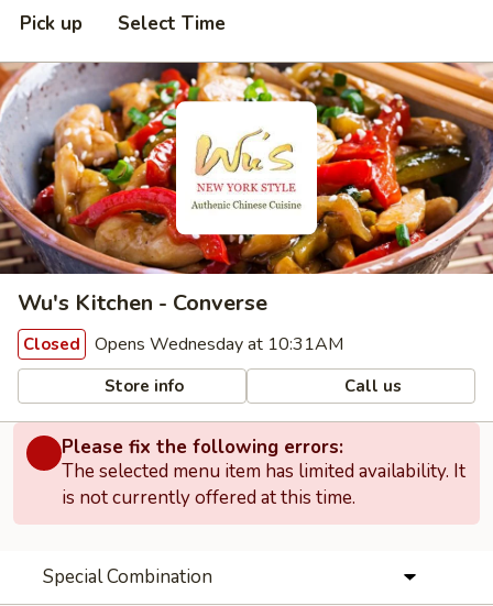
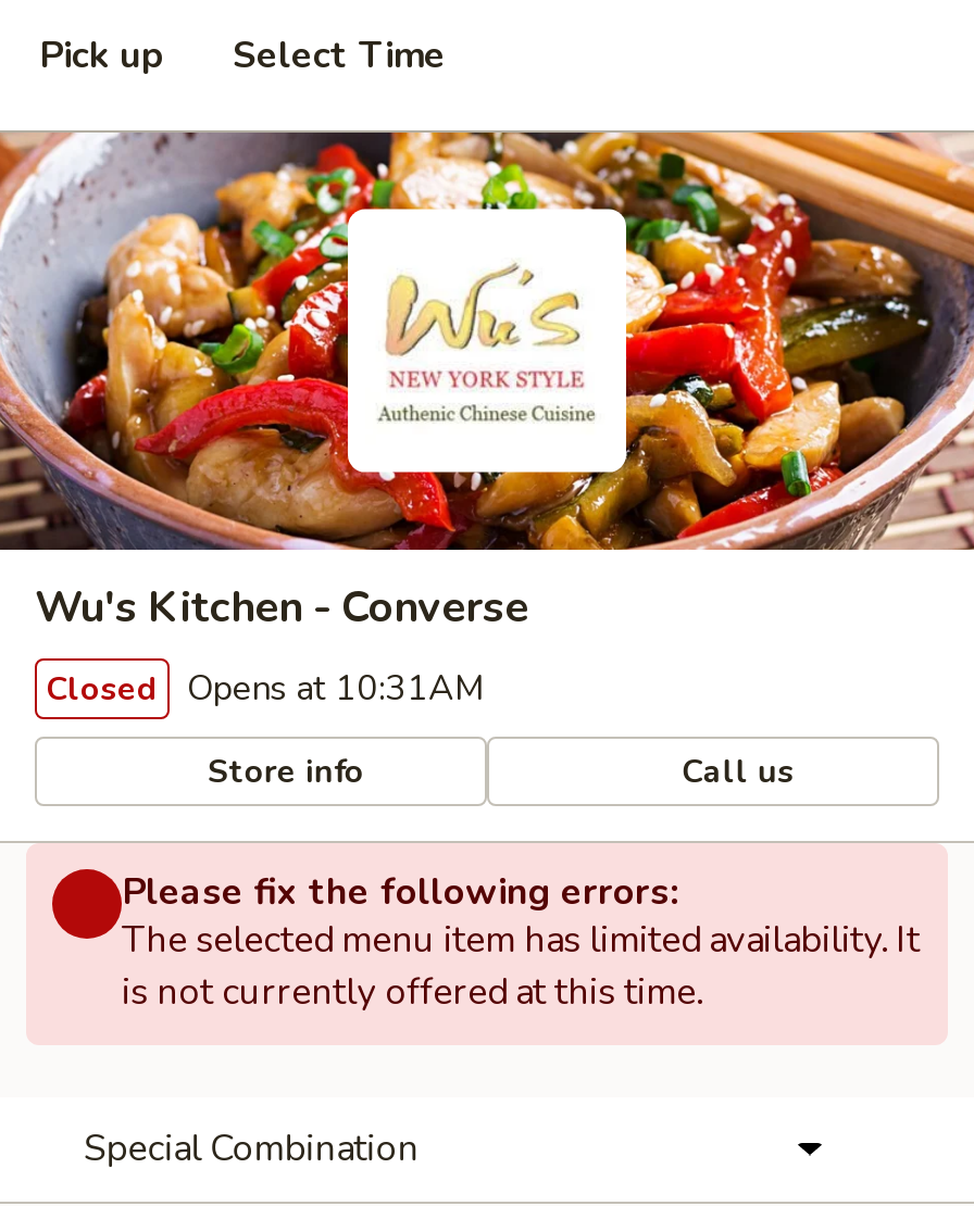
- Closed Opens Wednesday at 10:31AM
+ Closed Opens at 10:31AM
